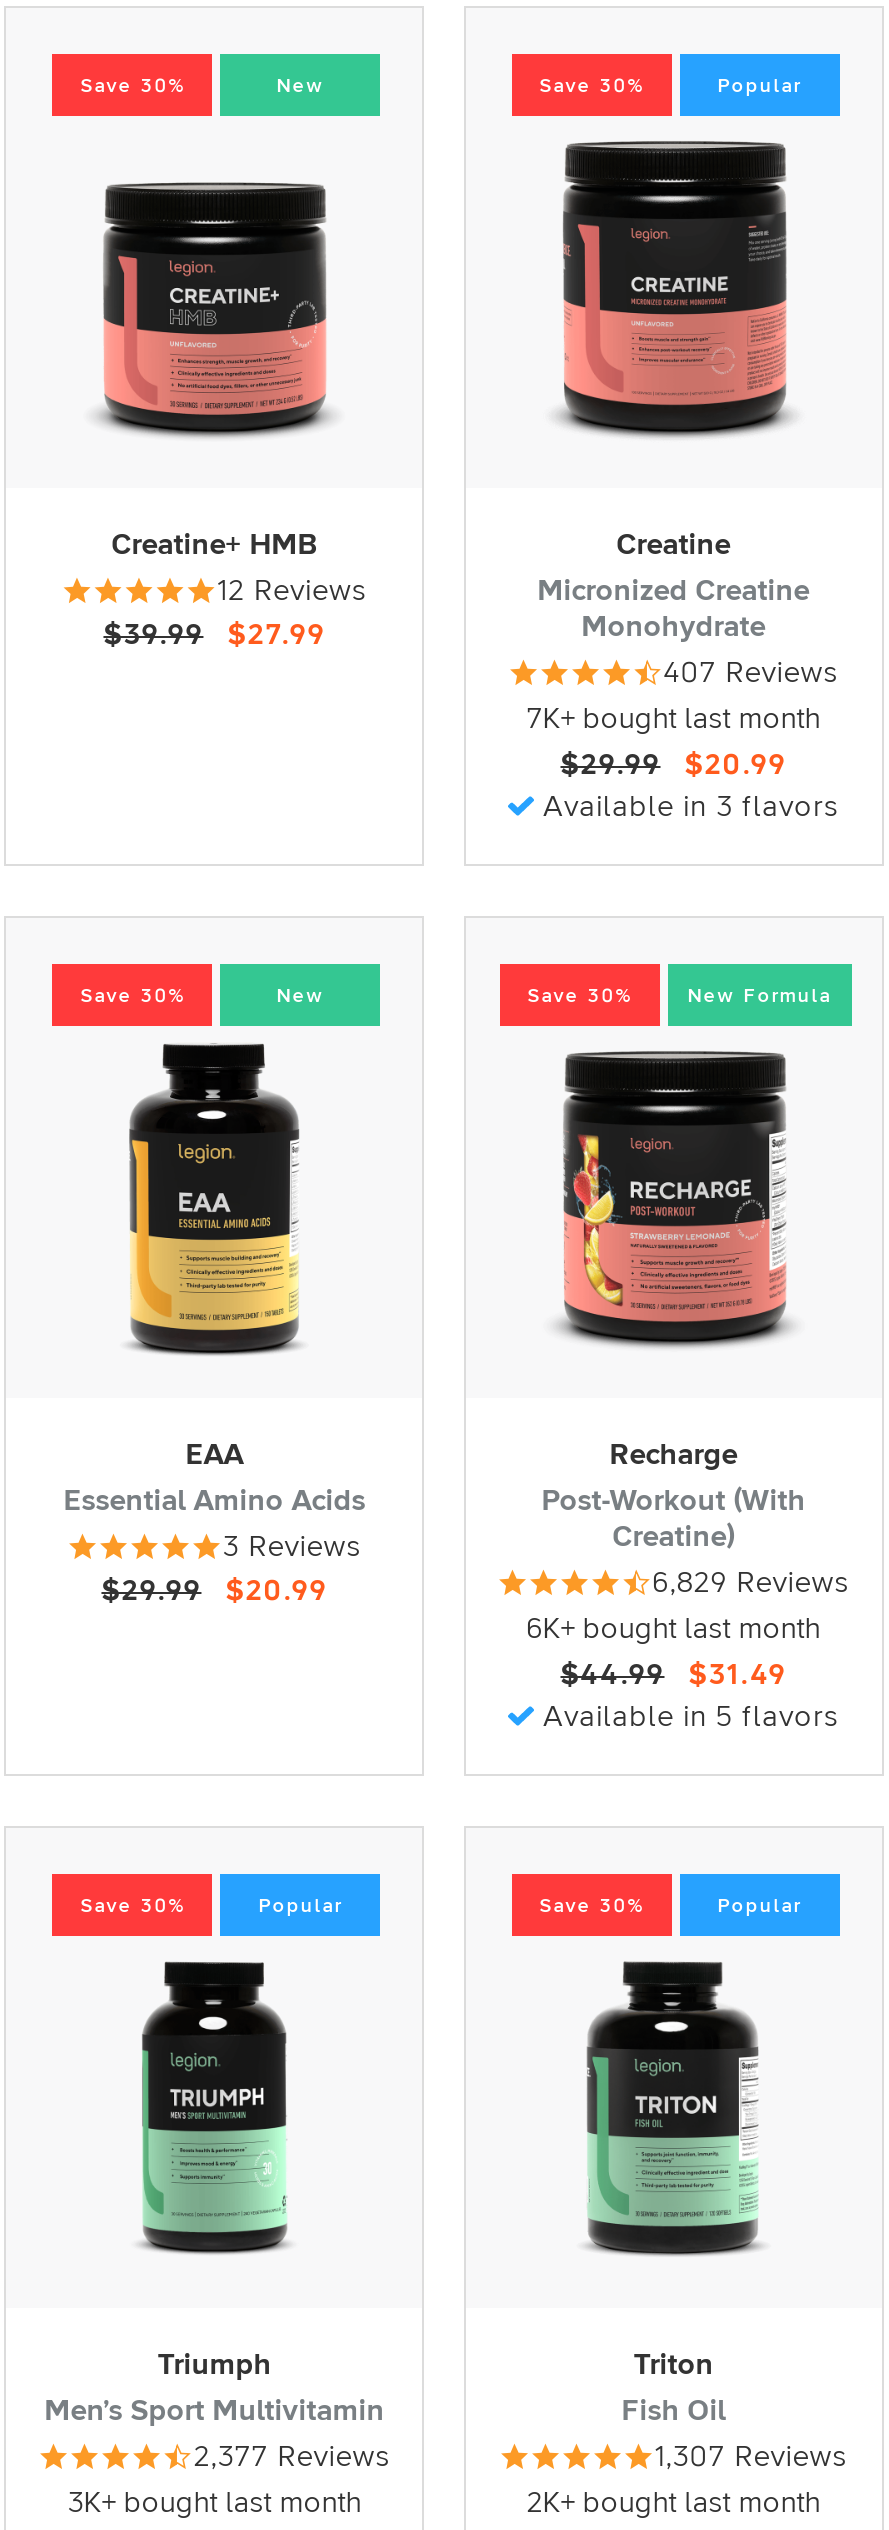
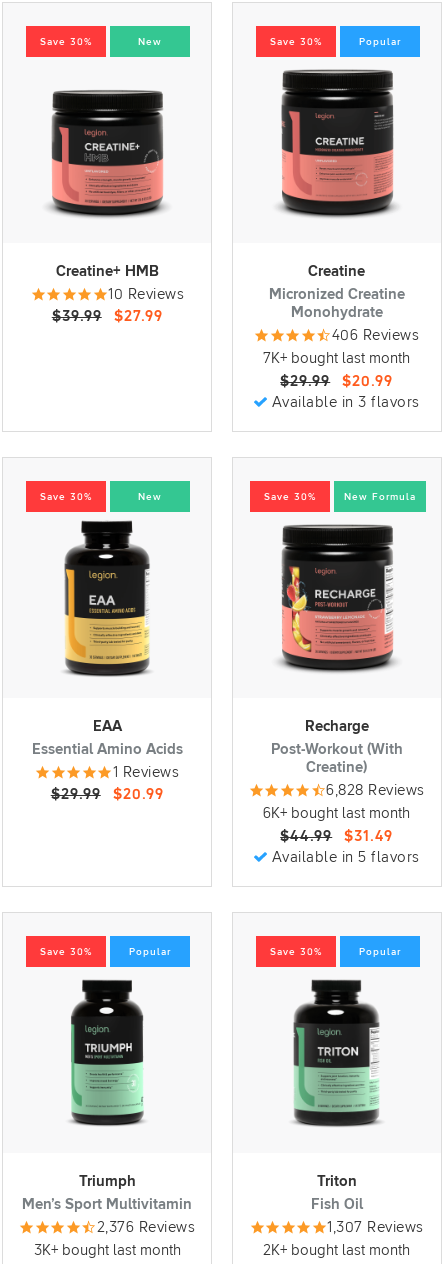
- 12 Reviews
+ 10 Reviews

- 407 Reviews
+ 406 Reviews

- 3 Reviews
+ 1 Reviews

- 6,829 Reviews
+ 6,828 Reviews

- 2,377 Reviews
+ 2,376 Reviews
